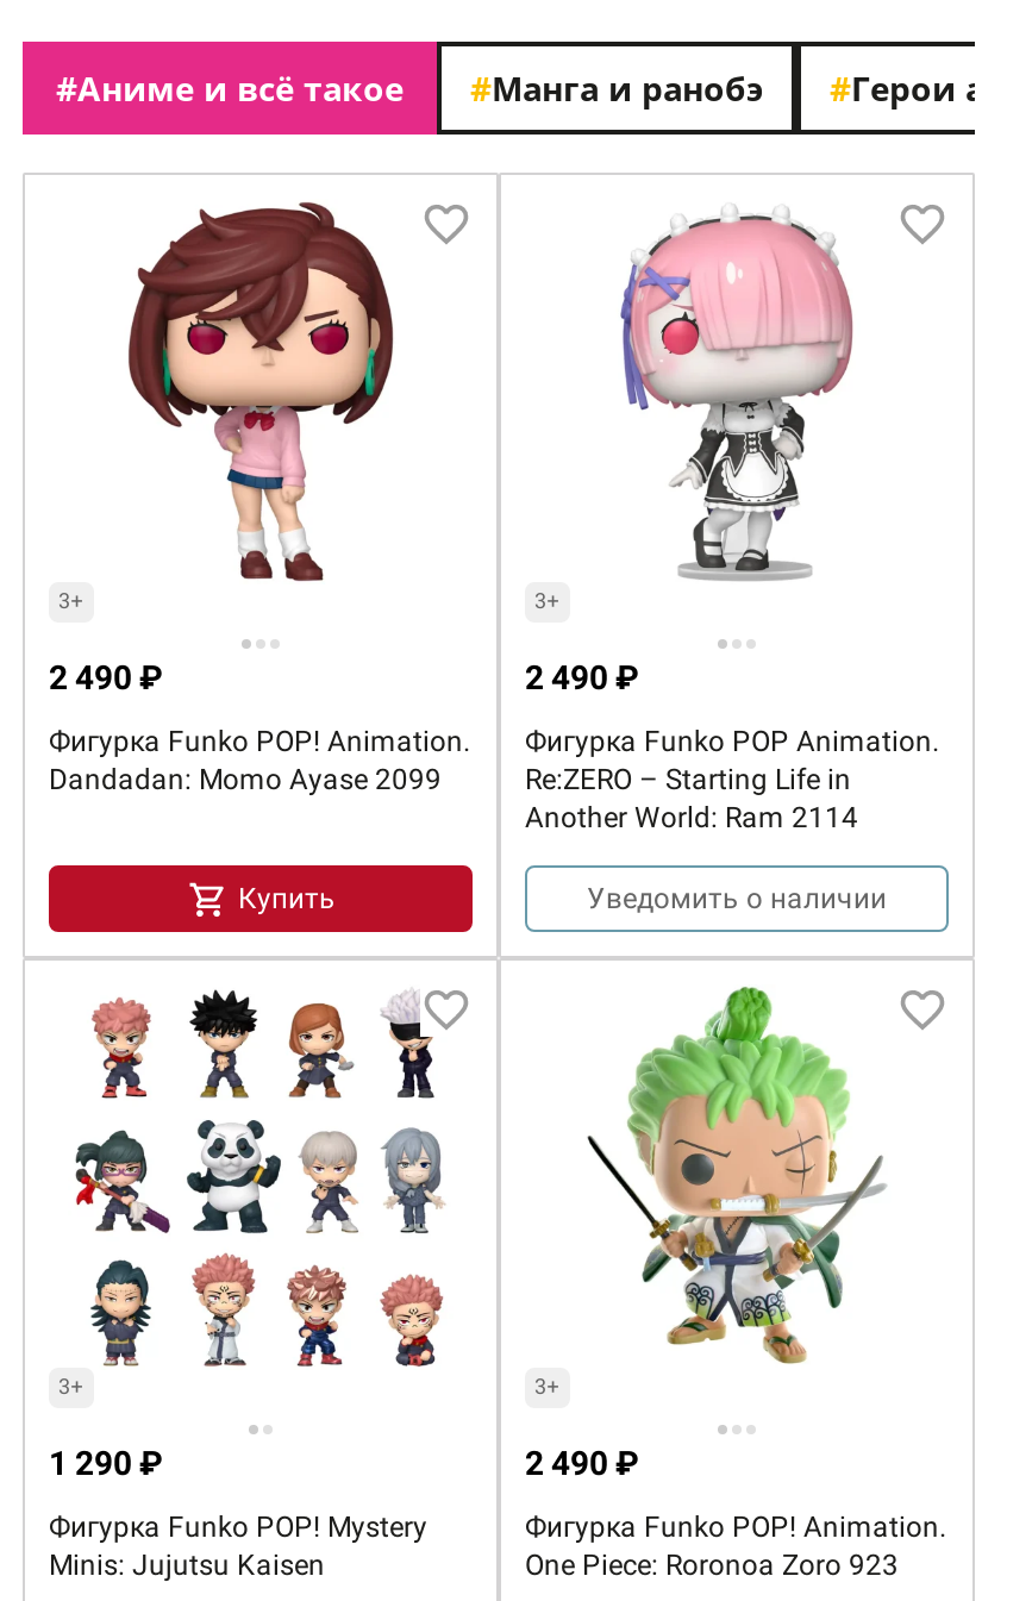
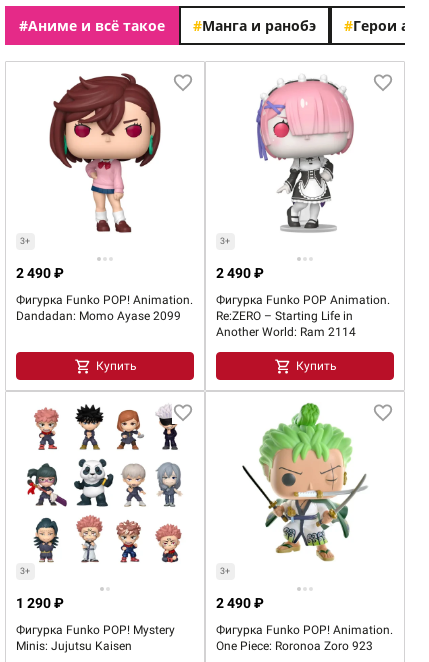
- Уведомить о наличии
+ Купить
